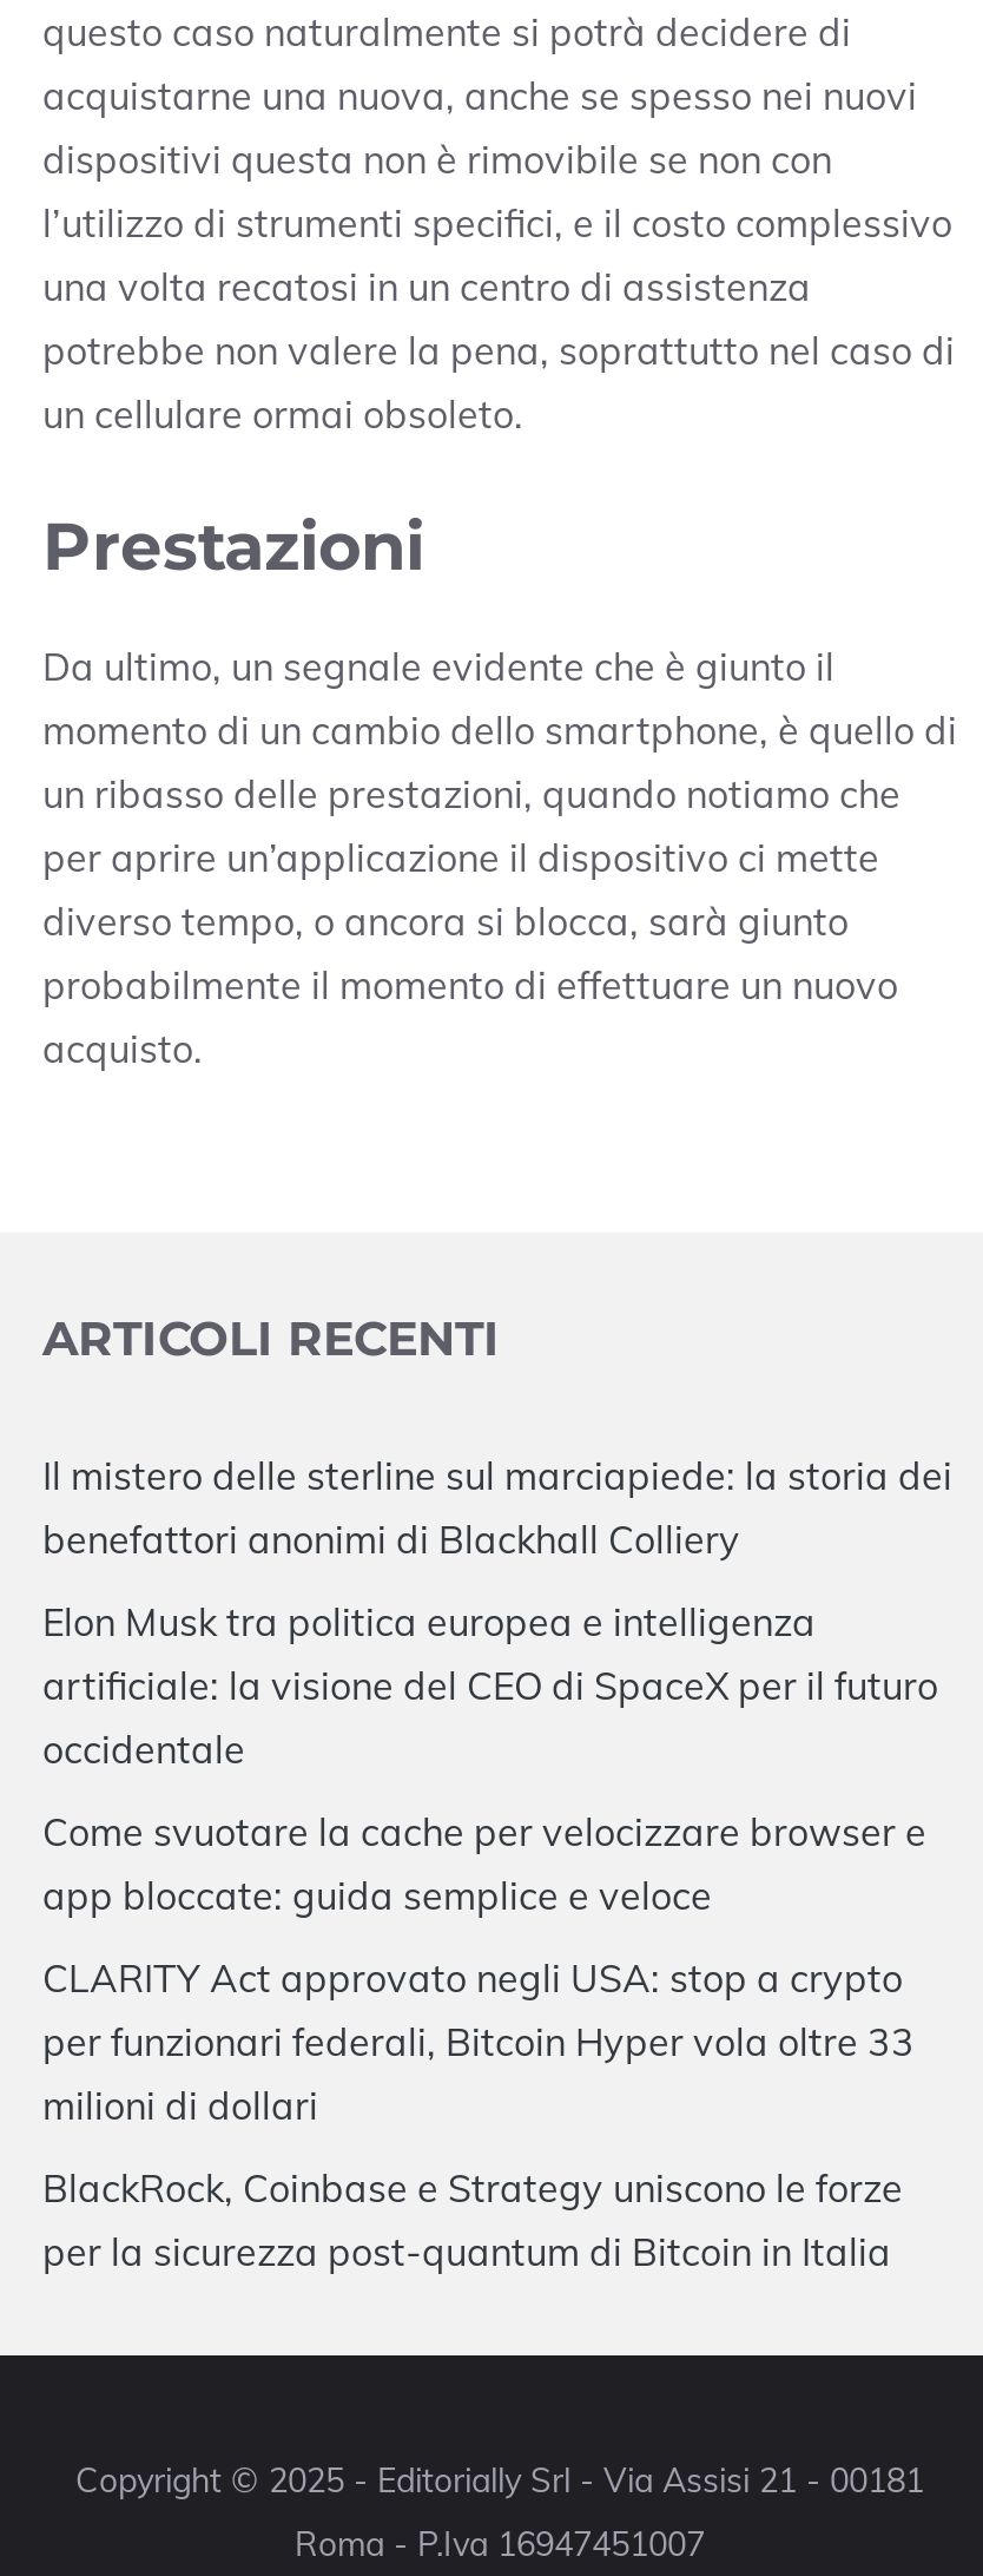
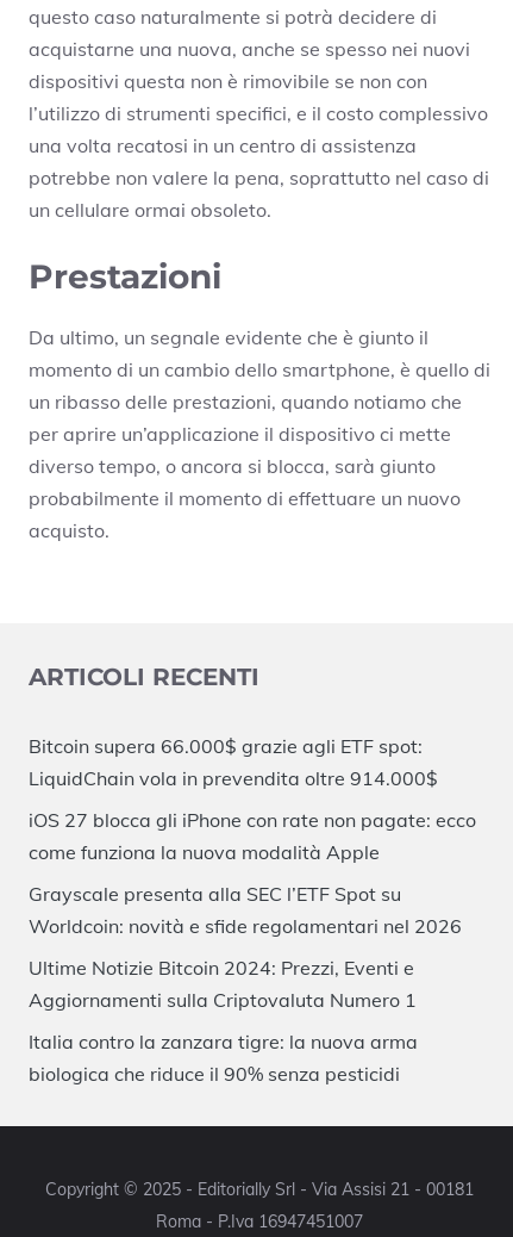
- Il mistero delle sterline sul marciapiede: la storia dei
- benefattori anonimi di Blackhall Colliery
+ Bitcoin supera 66.000$ grazie agli ETF spot:
+ LiquidChain vola in prevendita oltre 914.000$

- Elon Musk tra politica europea e intelligenza
- artificiale: la visione del CEO di SpaceX per il futuro
- occidentale
+ iOS 27 blocca gli iPhone con rate non pagate: ecco
+ come funziona la nuova modalità Apple

- Come svuotare la cache per velocizzare browser e
- app bloccate: guida semplice e veloce
+ Grayscale presenta alla SEC l’ETF Spot su
+ Worldcoin: novità e sfide regolamentari nel 2026

- CLARITY Act approvato negli USA: stop a crypto
- per funzionari federali, Bitcoin Hyper vola oltre 33
- milioni di dollari
+ Ultime Notizie Bitcoin 2024: Prezzi, Eventi e
+ Aggiornamenti sulla Criptovaluta Numero 1

- BlackRock, Coinbase e Strategy uniscono le forze
- per la sicurezza post-quantum di Bitcoin in Italia
+ Italia contro la zanzara tigre: la nuova arma
+ biologica che riduce il 90% senza pesticidi
